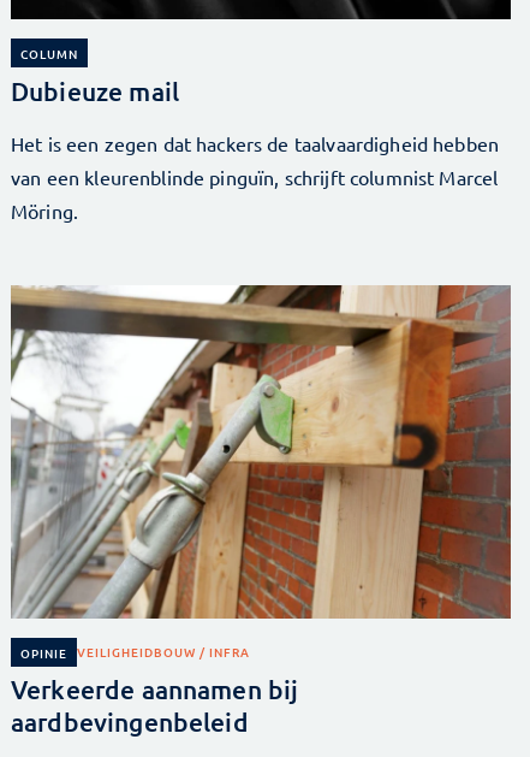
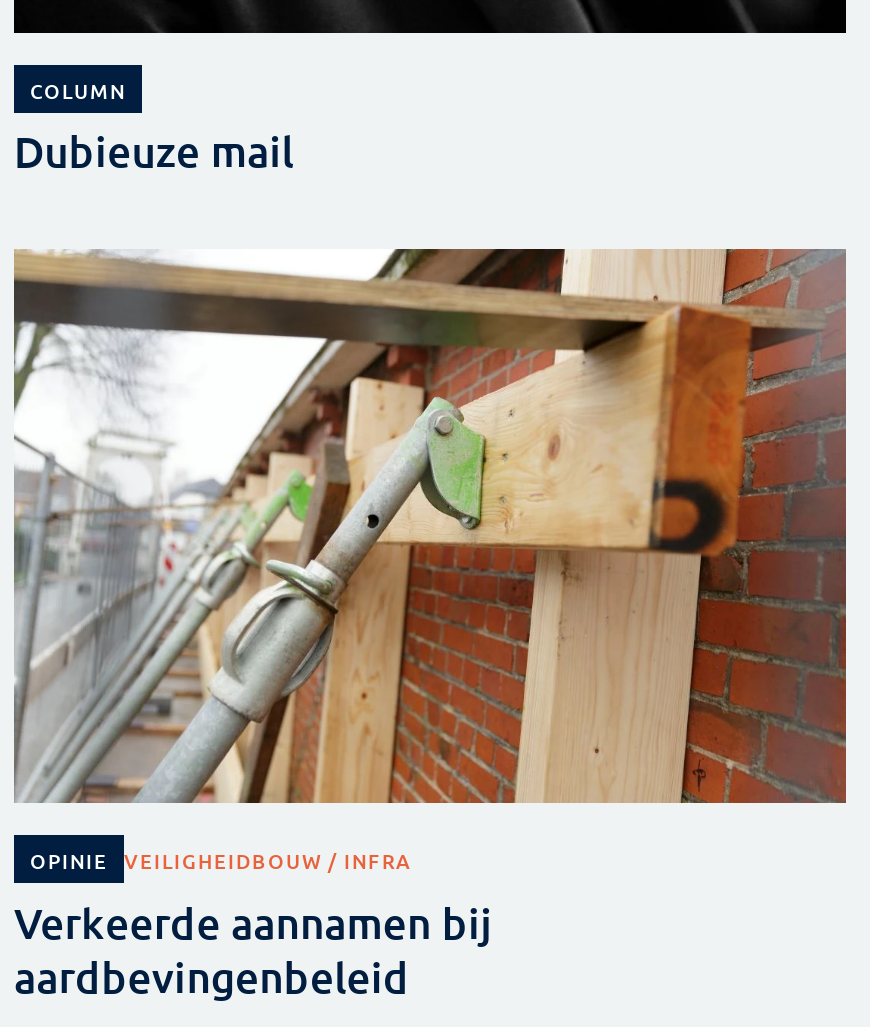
- Het is een zegen dat hackers de taalvaardigheid hebben
- van een kleurenblinde pinguïn, schrijft columnist Marcel
- Möring.
